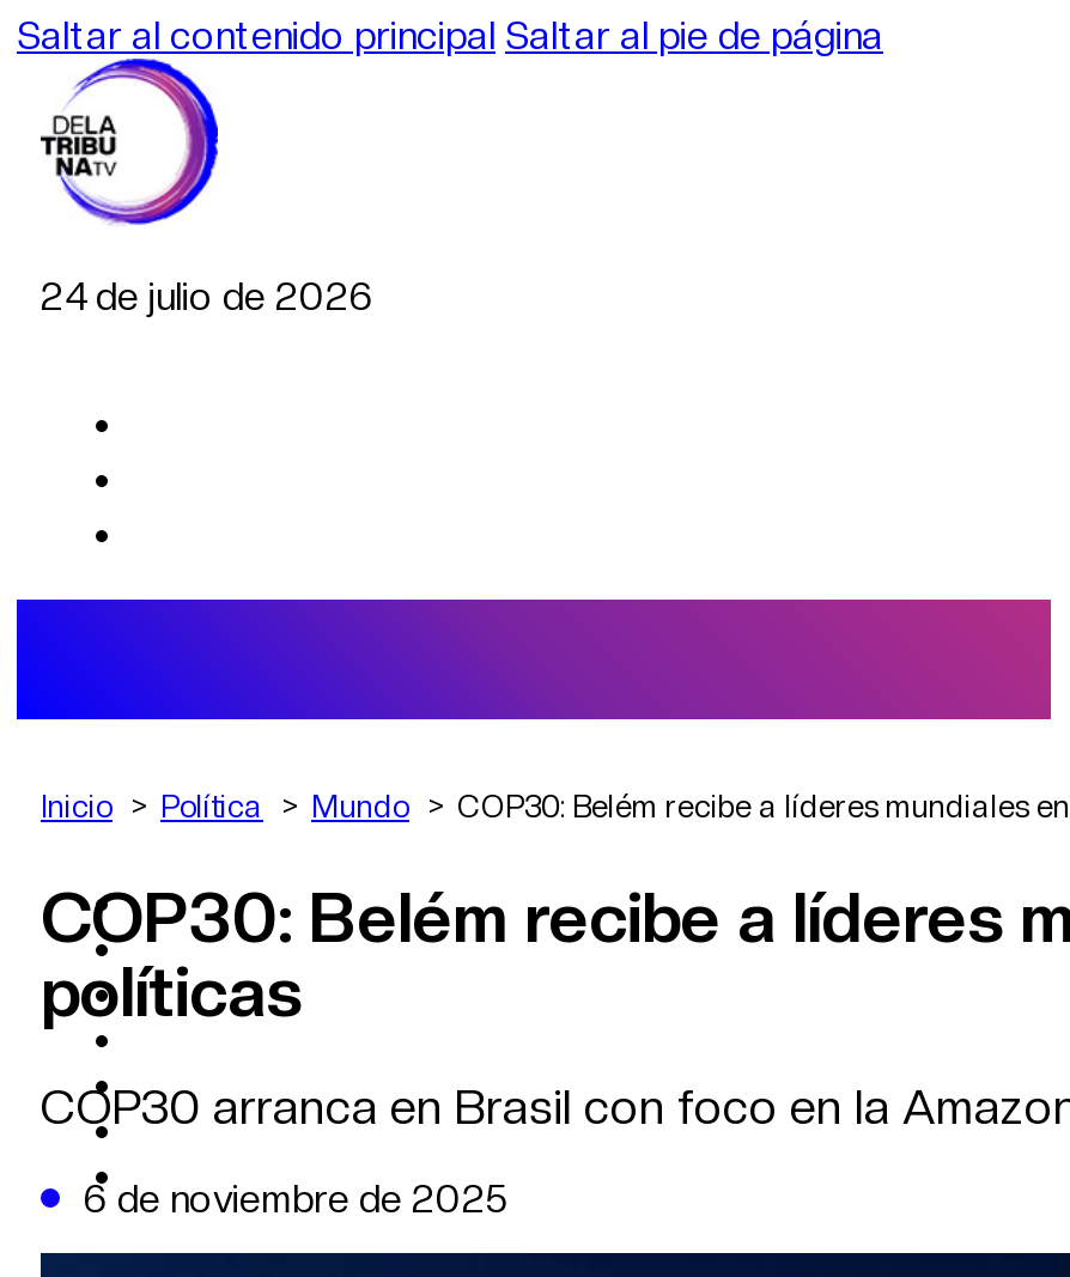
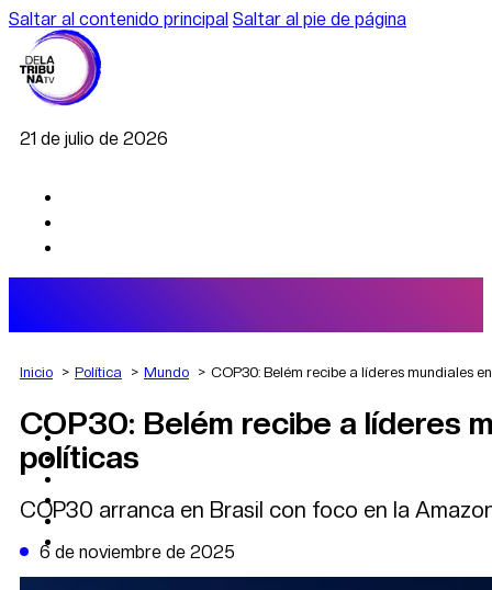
- 24 de julio de 2026
+ 21 de julio de 2026
